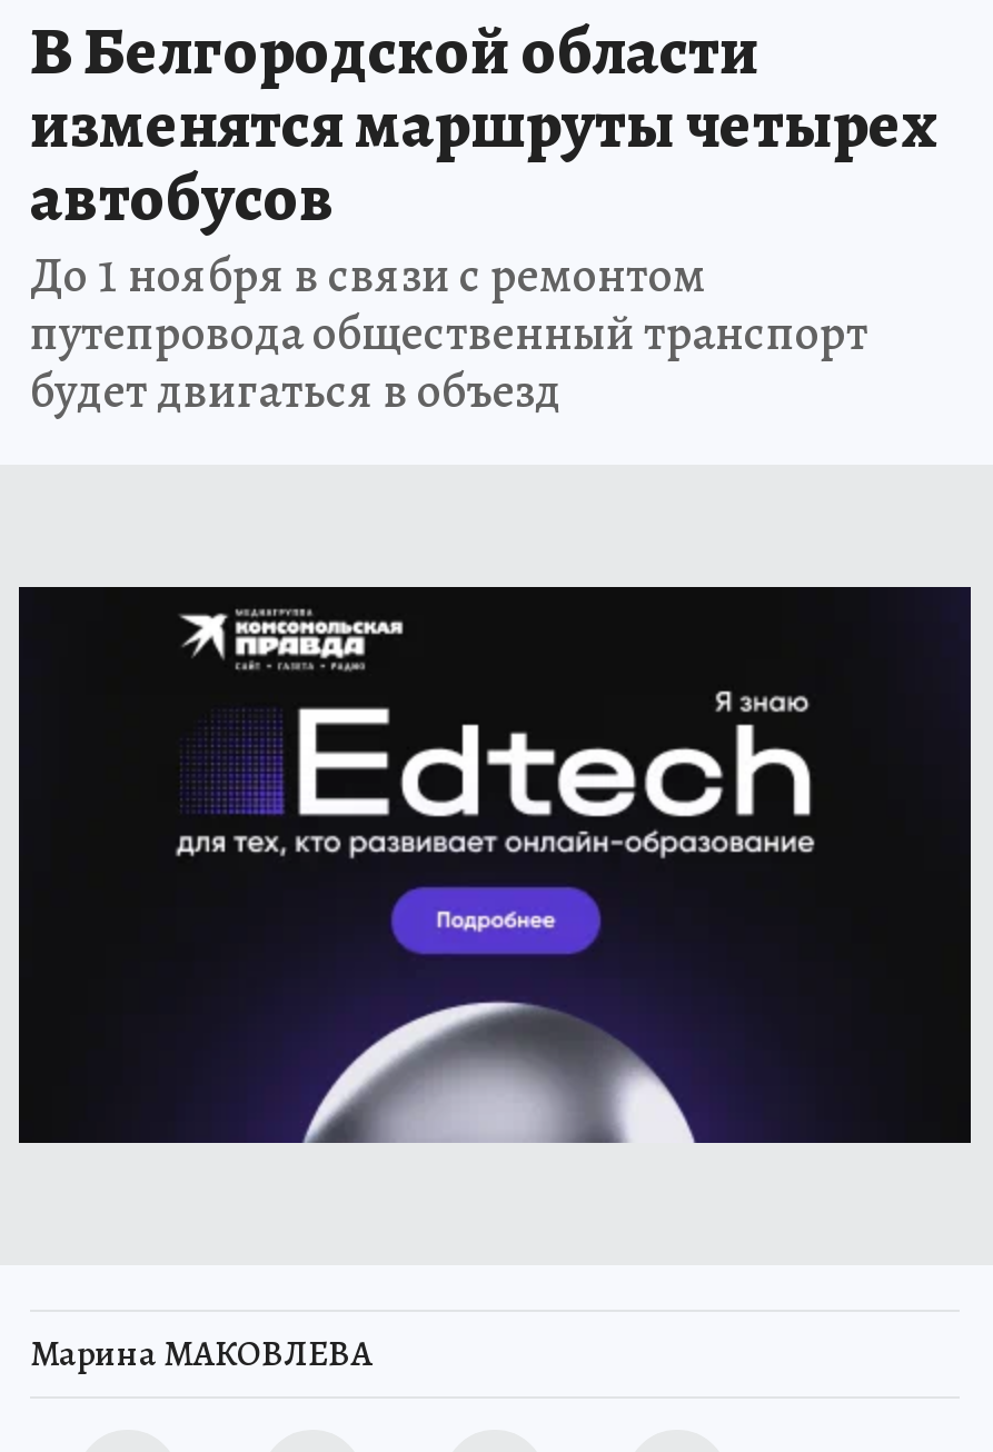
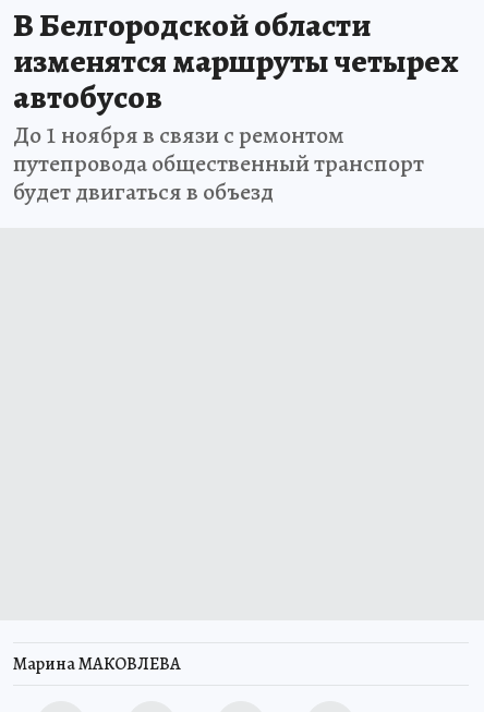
- [image]
